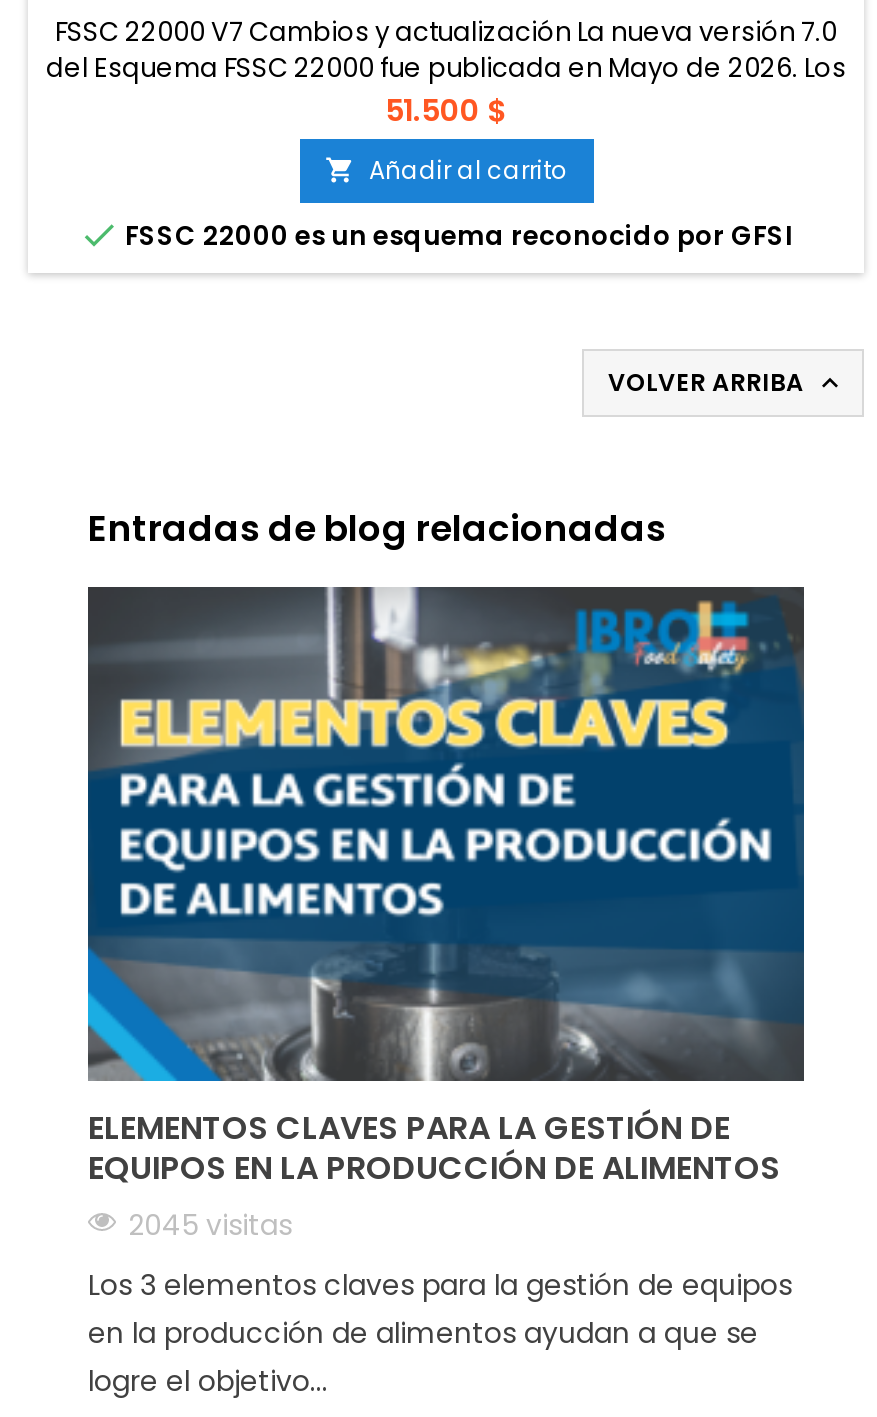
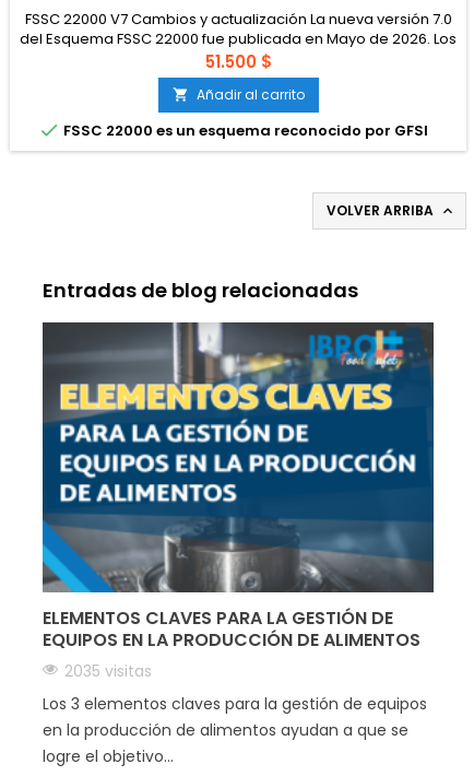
- 2045 visitas
+ 2035 visitas
